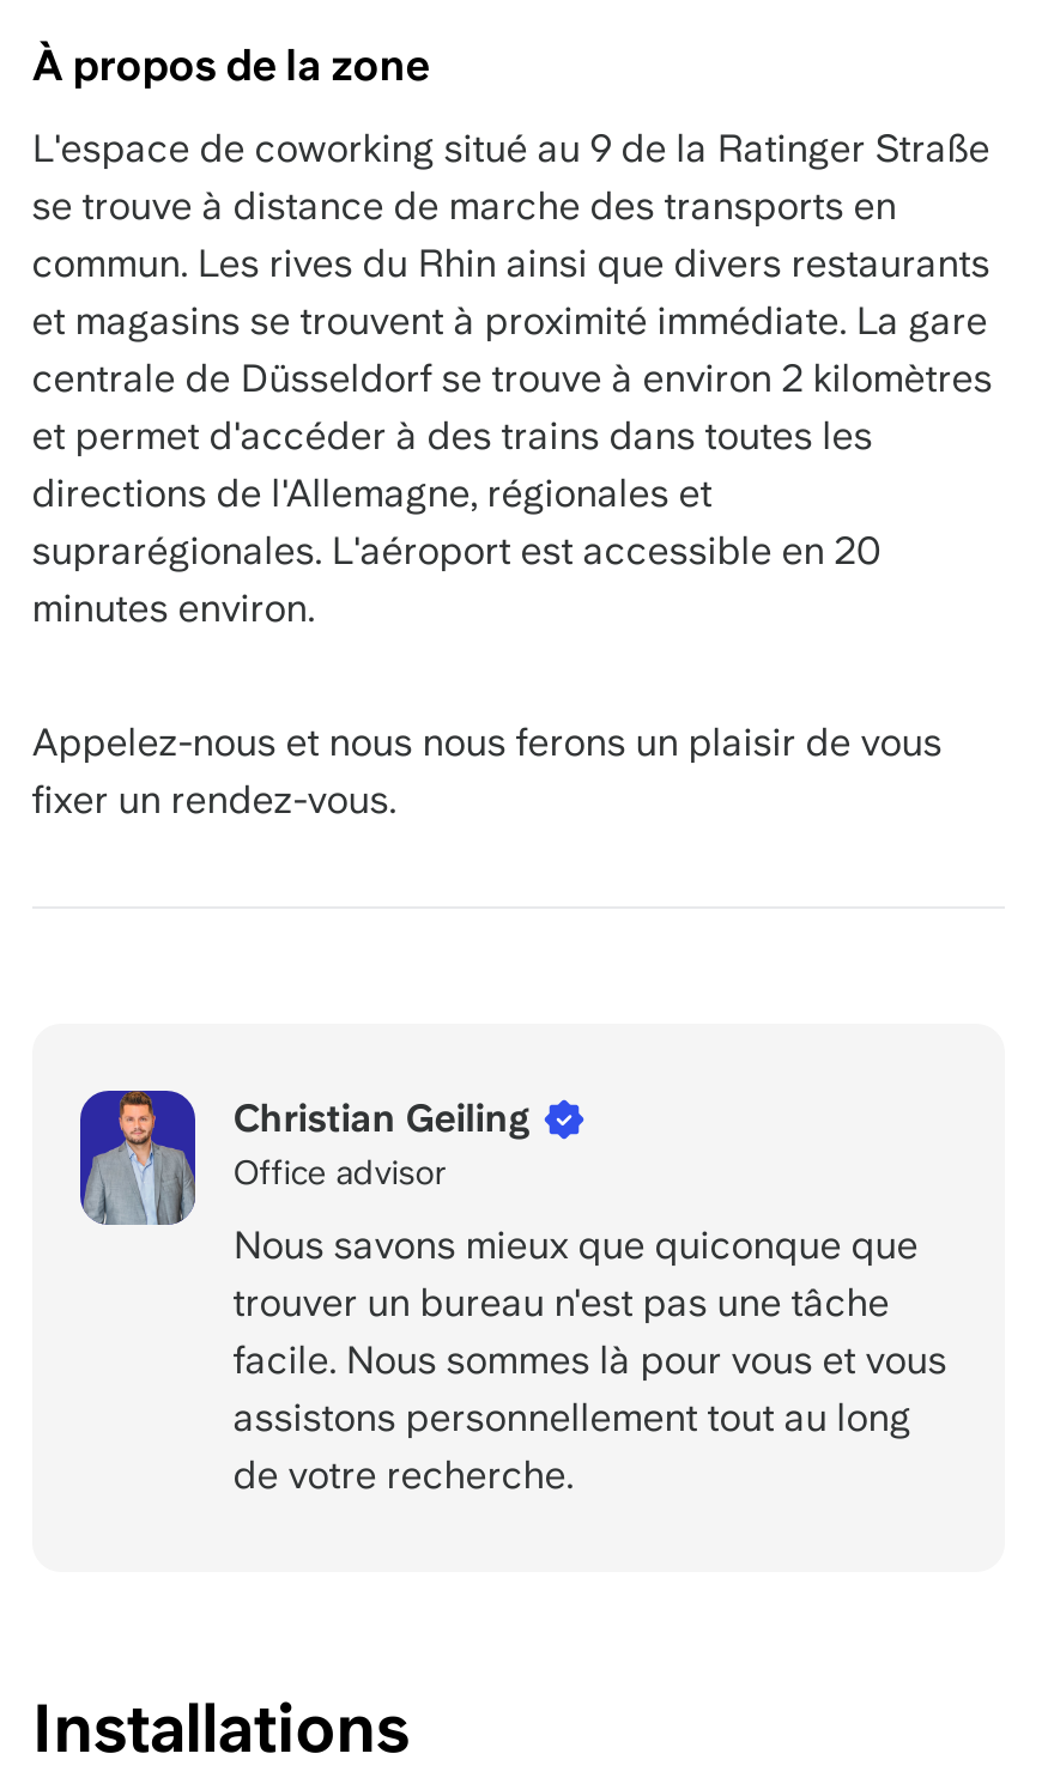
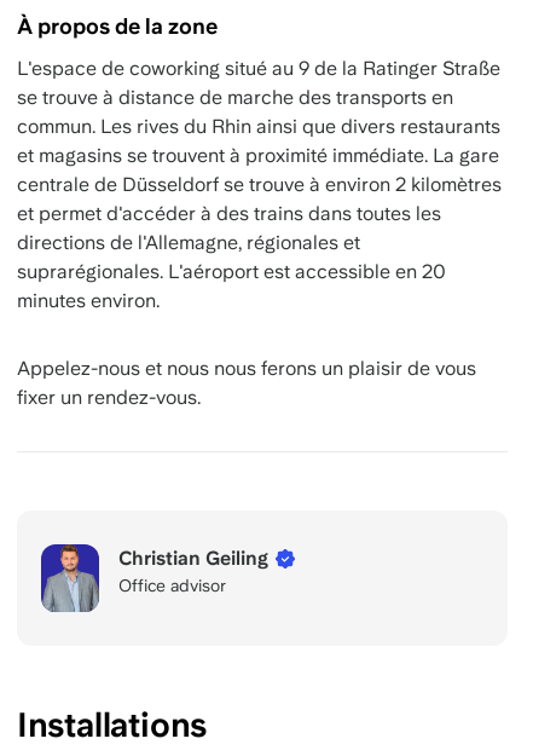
- Nous savons mieux que quiconque que
- trouver un bureau n'est pas une tâche
- facile. Nous sommes là pour vous et vous
- assistons personnellement tout au long
- de votre recherche.
